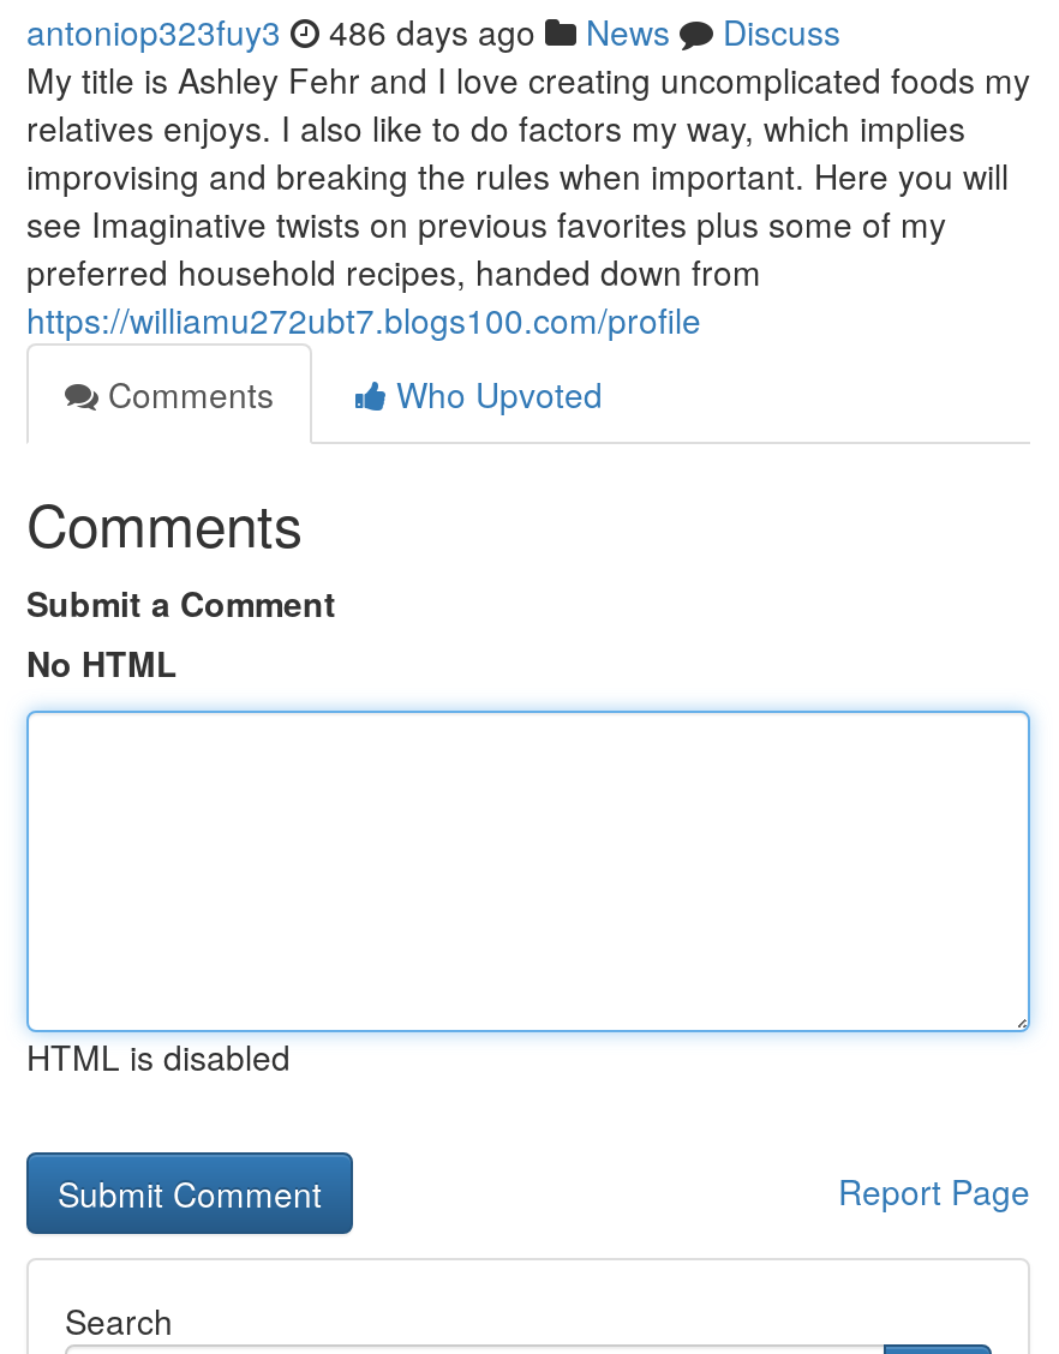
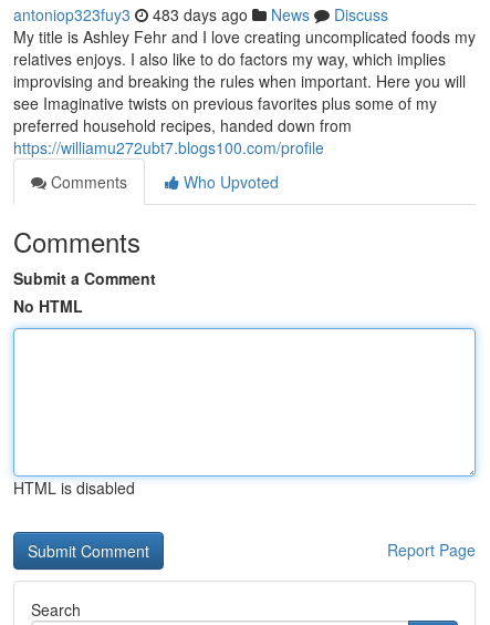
- antoniop323fuy3 486 days ago News Discuss
+ antoniop323fuy3 483 days ago News Discuss
